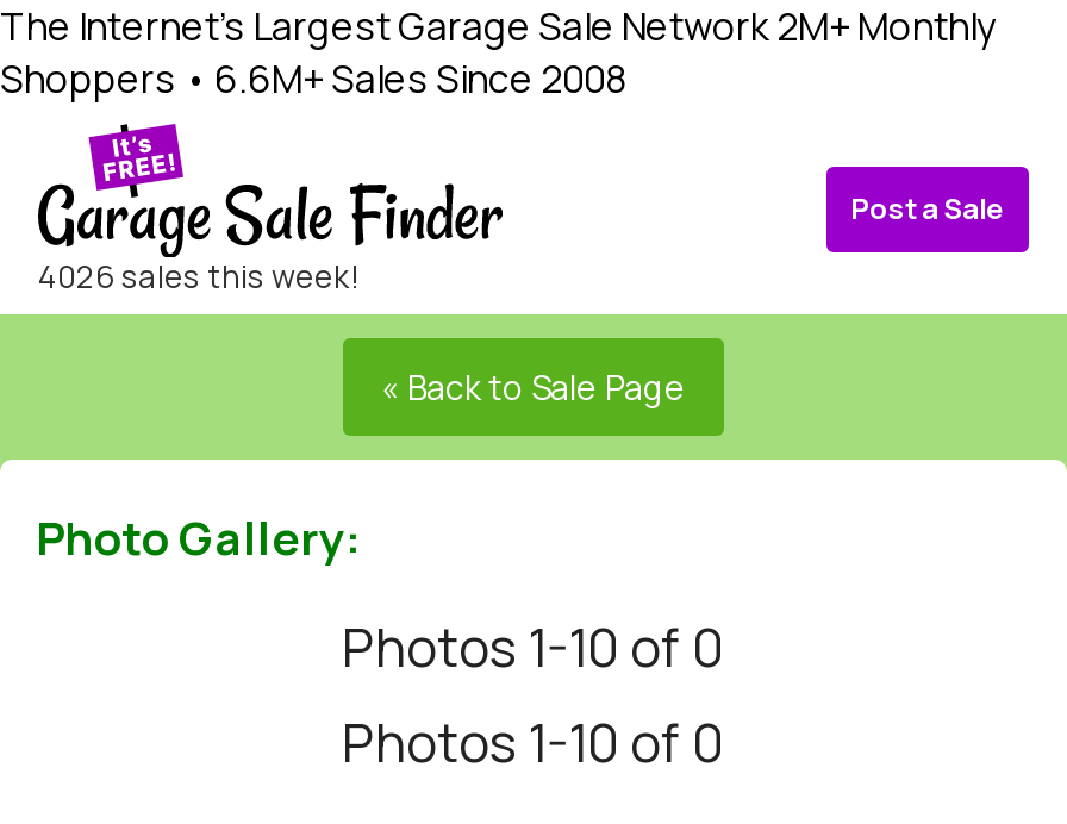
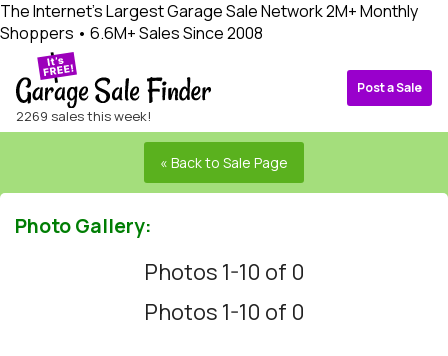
- 4026 sales this week!
+ 2269 sales this week!
